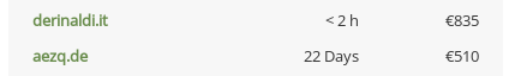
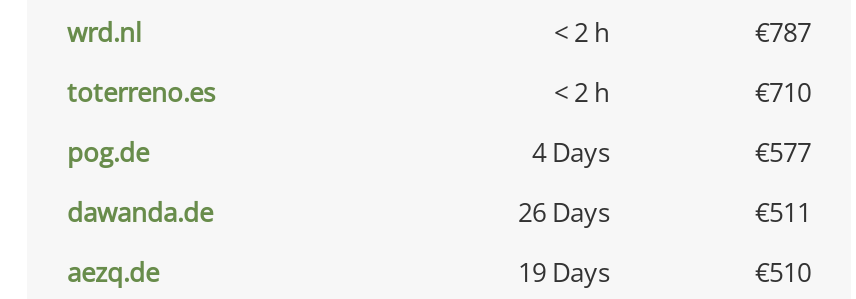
- derinaldi.it
+ wrd.nl

- €835
+ €787
+ toterreno.es
+ < 2 h
+ €710
+ pog.de
+ 4 Days
+ €577
+ dawanda.de
+ 26 Days
+ €511

- 22 Days
+ 19 Days
